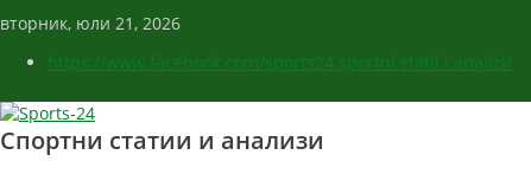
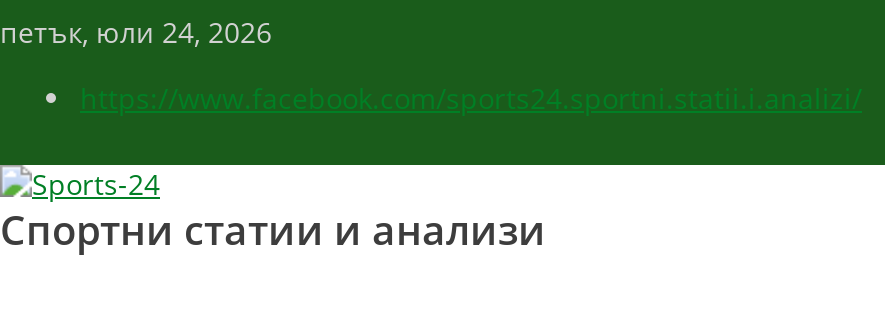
- вторник, юли 21, 2026
+ петък, юли 24, 2026
